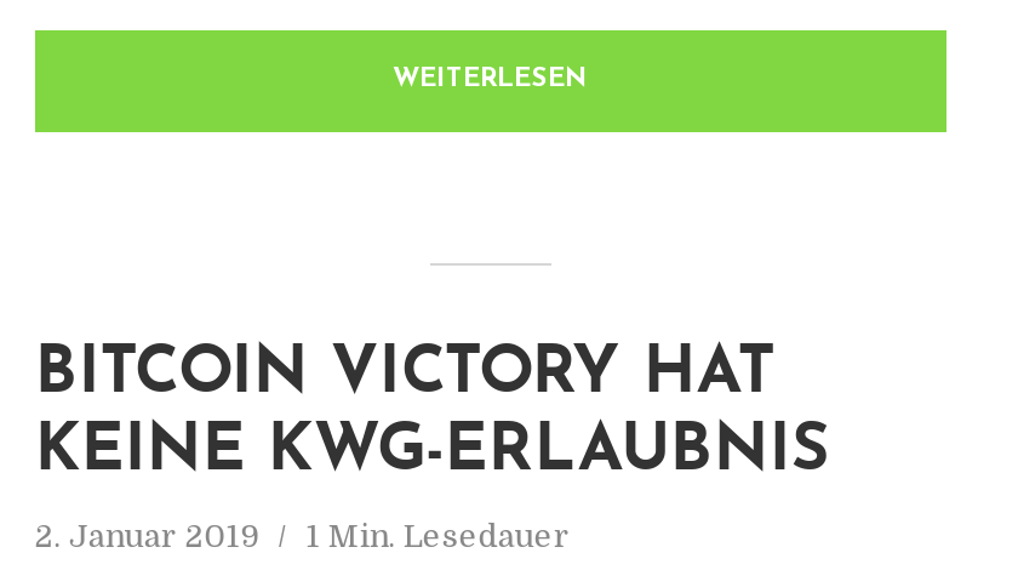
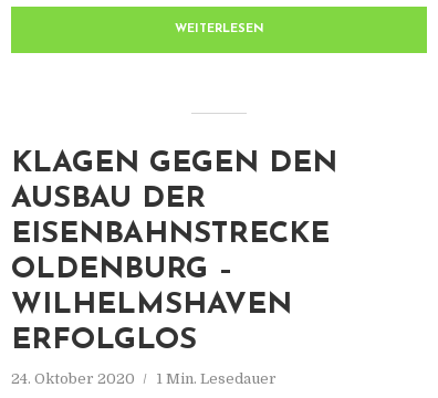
- BITCOIN VICTORY HAT
- KEINE KWG-ERLAUBNIS
+ KLAGEN GEGEN DEN
+ AUSBAU DER
+ EISENBAHNSTRECKE
+ OLDENBURG –
+ WILHELMSHAVEN
+ ERFOLGLOS

- 2. Januar 2019 1 Min. Lesedauer
+ 24. Oktober 2020 1 Min. Lesedauer
